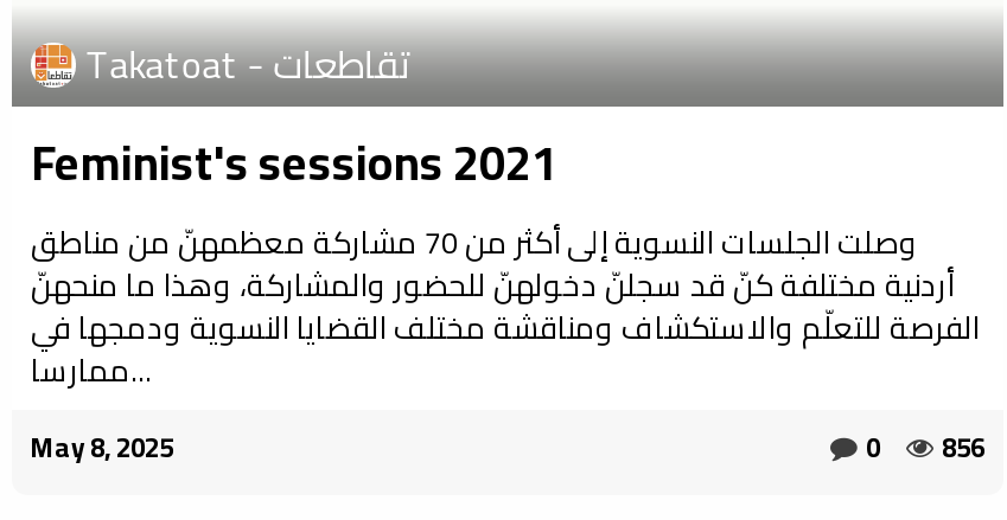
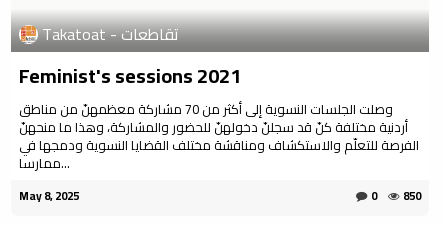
- 0 856
+ 0 850
